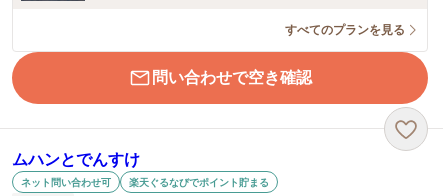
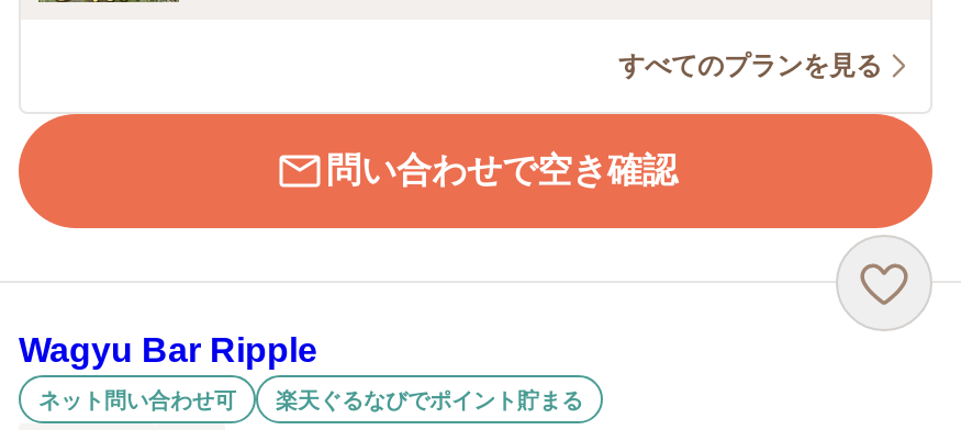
- ムハンとでんすけ
+ Wagyu Bar Ripple
